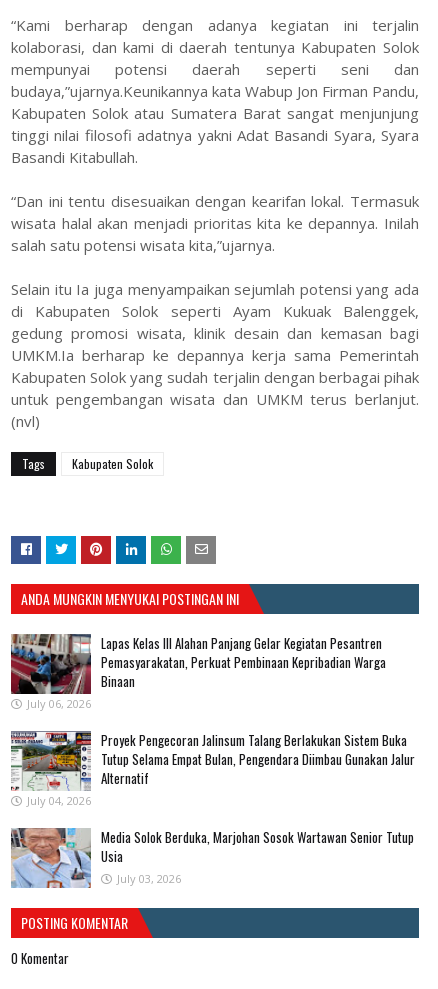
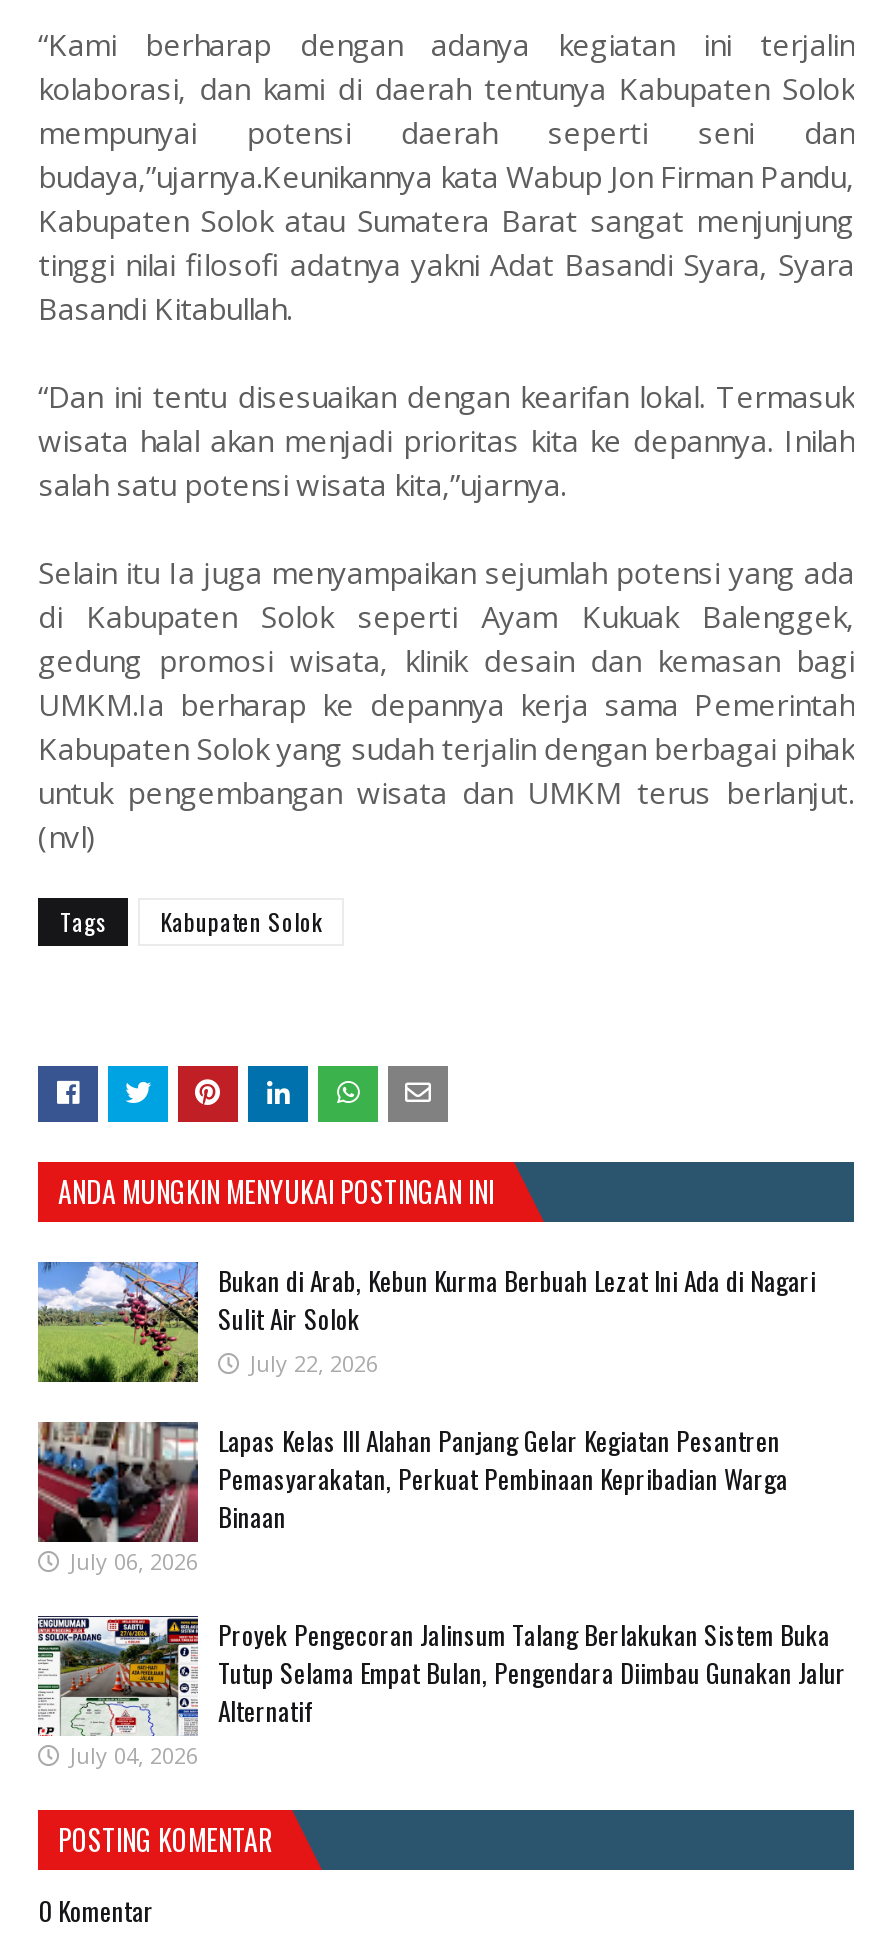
+ [image]
+ Bukan di Arab, Kebun Kurma Berbuah Lezat Ini Ada di Nagari
+ Sulit Air Solok
+ July 22, 2026

moved down: [image] | Lapas Kelas III Alahan Panjang Gelar Kegiatan Pesantren | Pemasyarakatan, Perkuat Pembinaan Kepribadian Warga | ... | Alternatif | July 04, 2026

- [image]
- Media Solok Berduka, Marjohan Sosok Wartawan Senior Tutup
- Usia
- July 03, 2026
